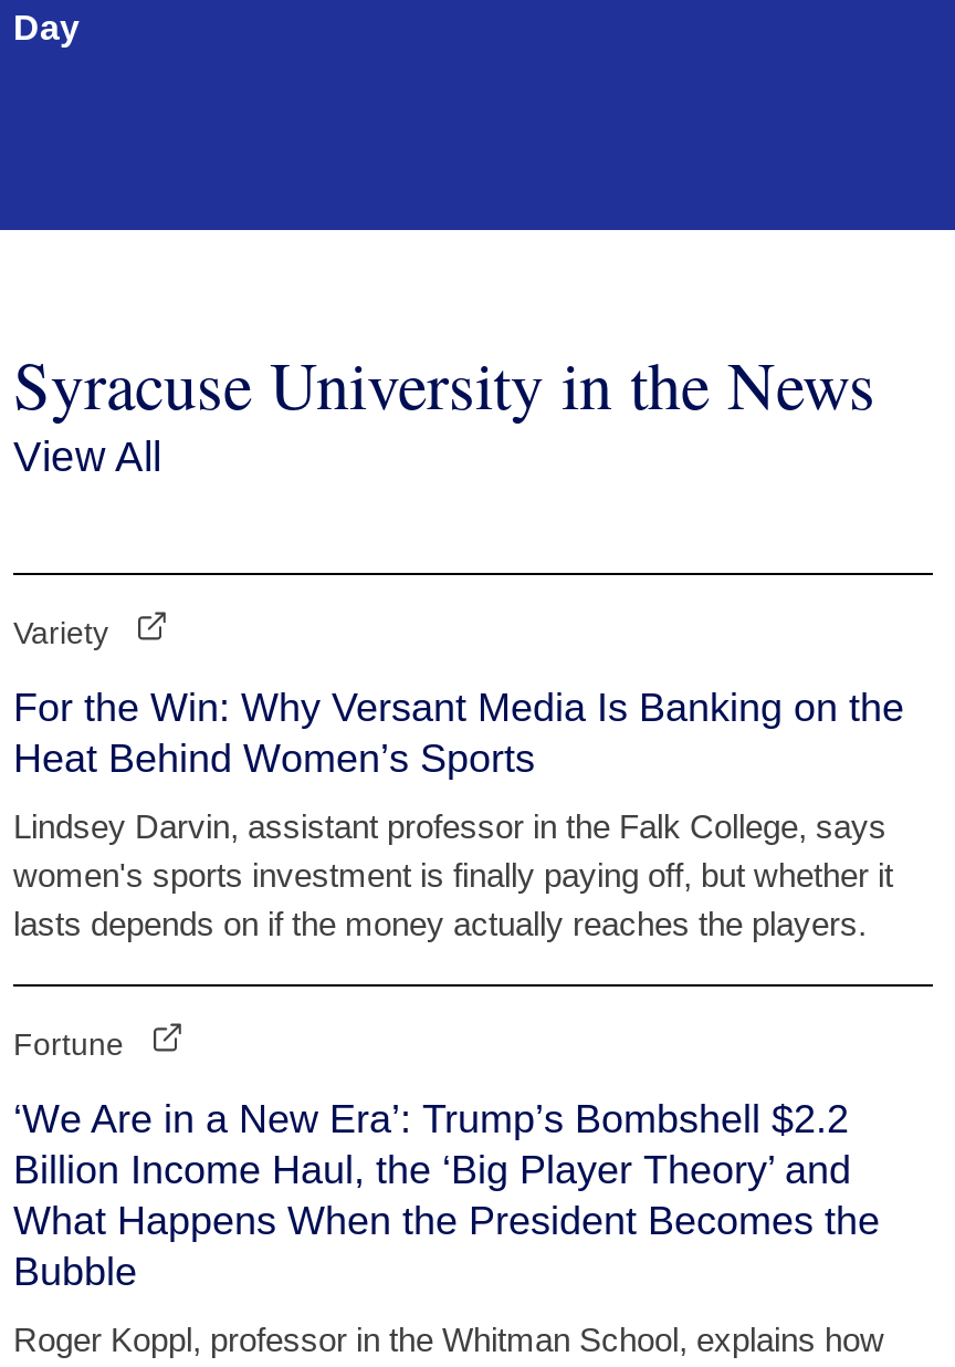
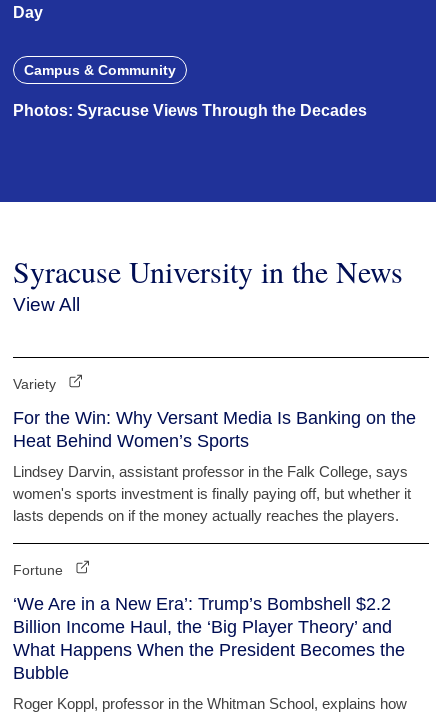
+ Campus & Community
+ Photos: Syracuse Views Through the Decades
